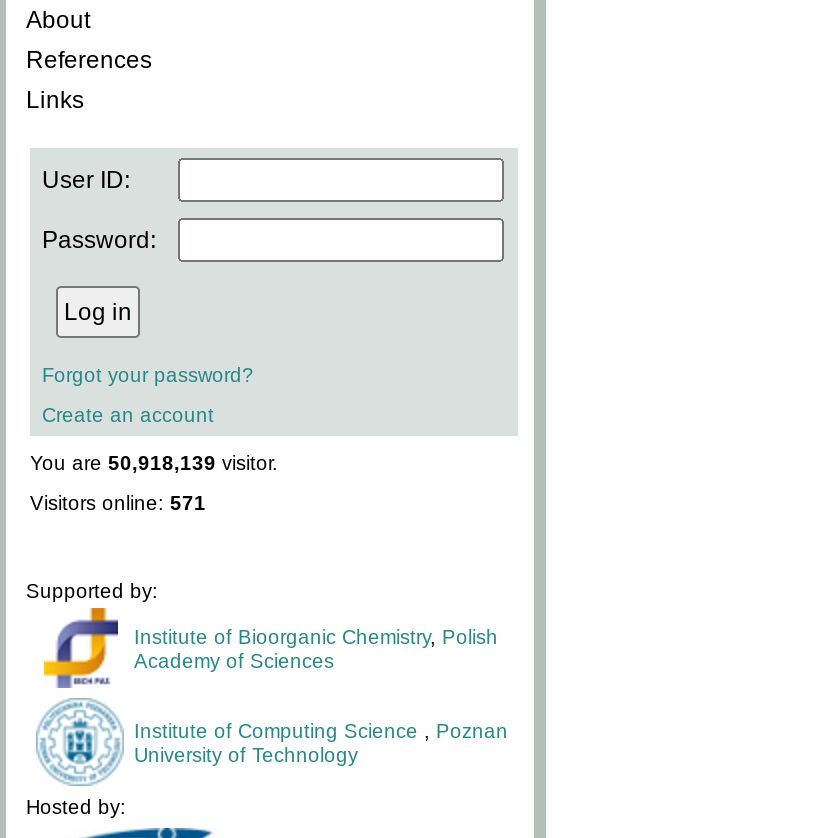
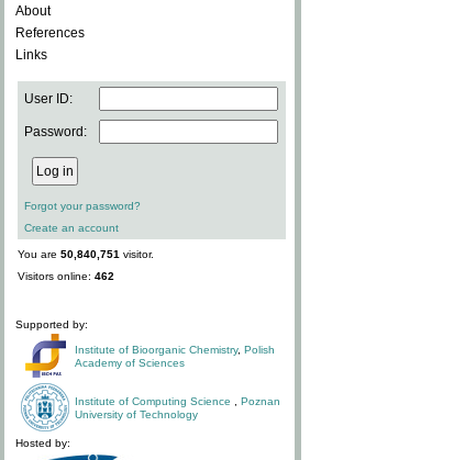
- You are 50,918,139 visitor.
+ You are 50,840,751 visitor.

- Visitors online: 571
+ Visitors online: 462
